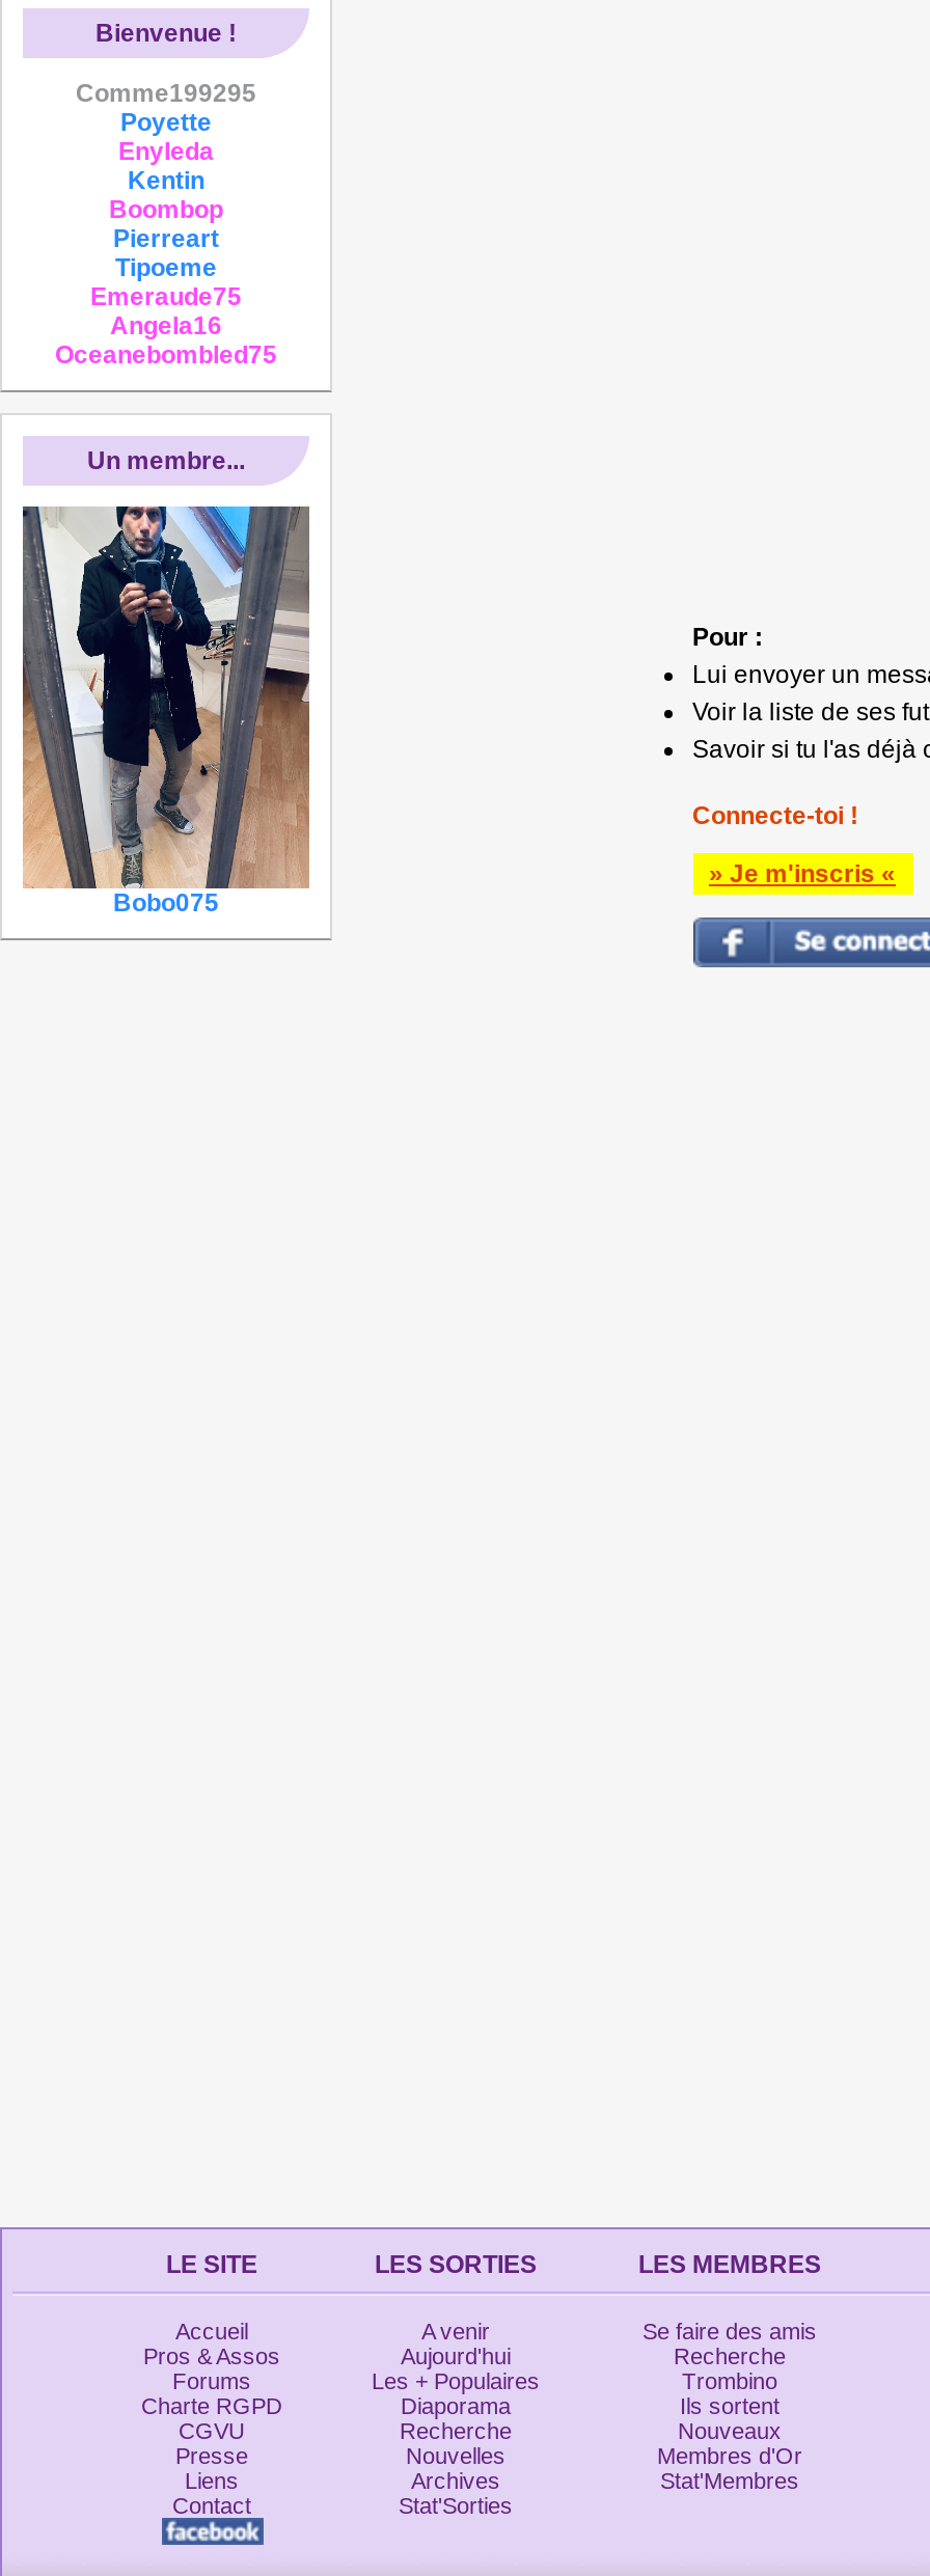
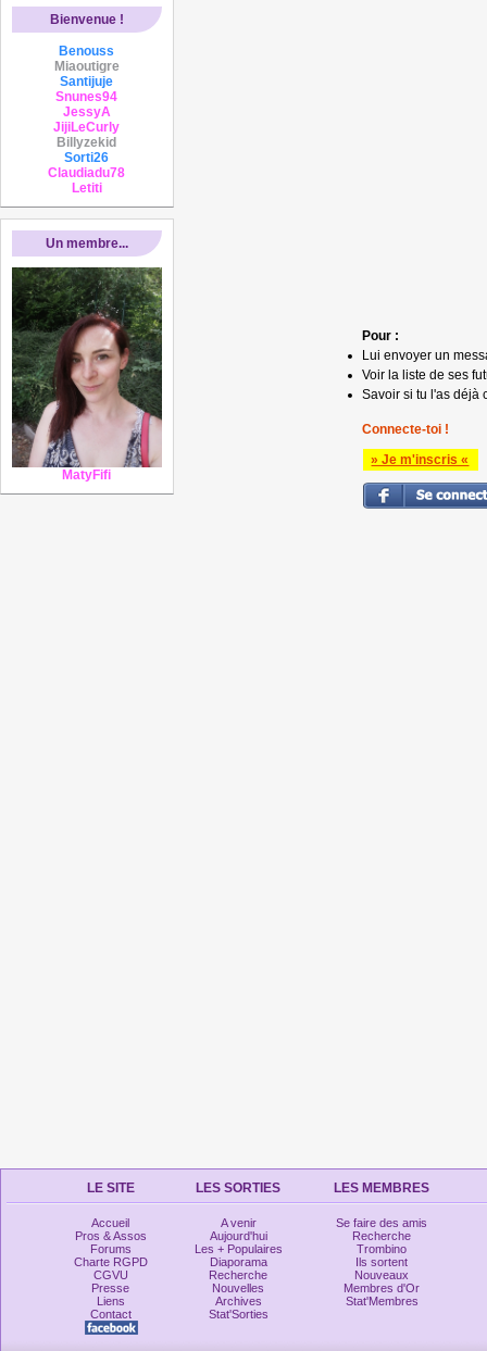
- Comme199295
- Poyette
- Enyleda
- Kentin
- Boombop
- Pierreart
- Tipoeme
- Emeraude75
- Angela16
- Oceanebombled75
+ Benouss
+ Miaoutigre
+ Santijuje
+ Snunes94
+ JessyA
+ JijiLeCurly
+ Billyzekid
+ Sorti26
+ Claudiadu78
+ Letiti

- [image]
- Bobo075
+ [image]
+ MatyFifi
